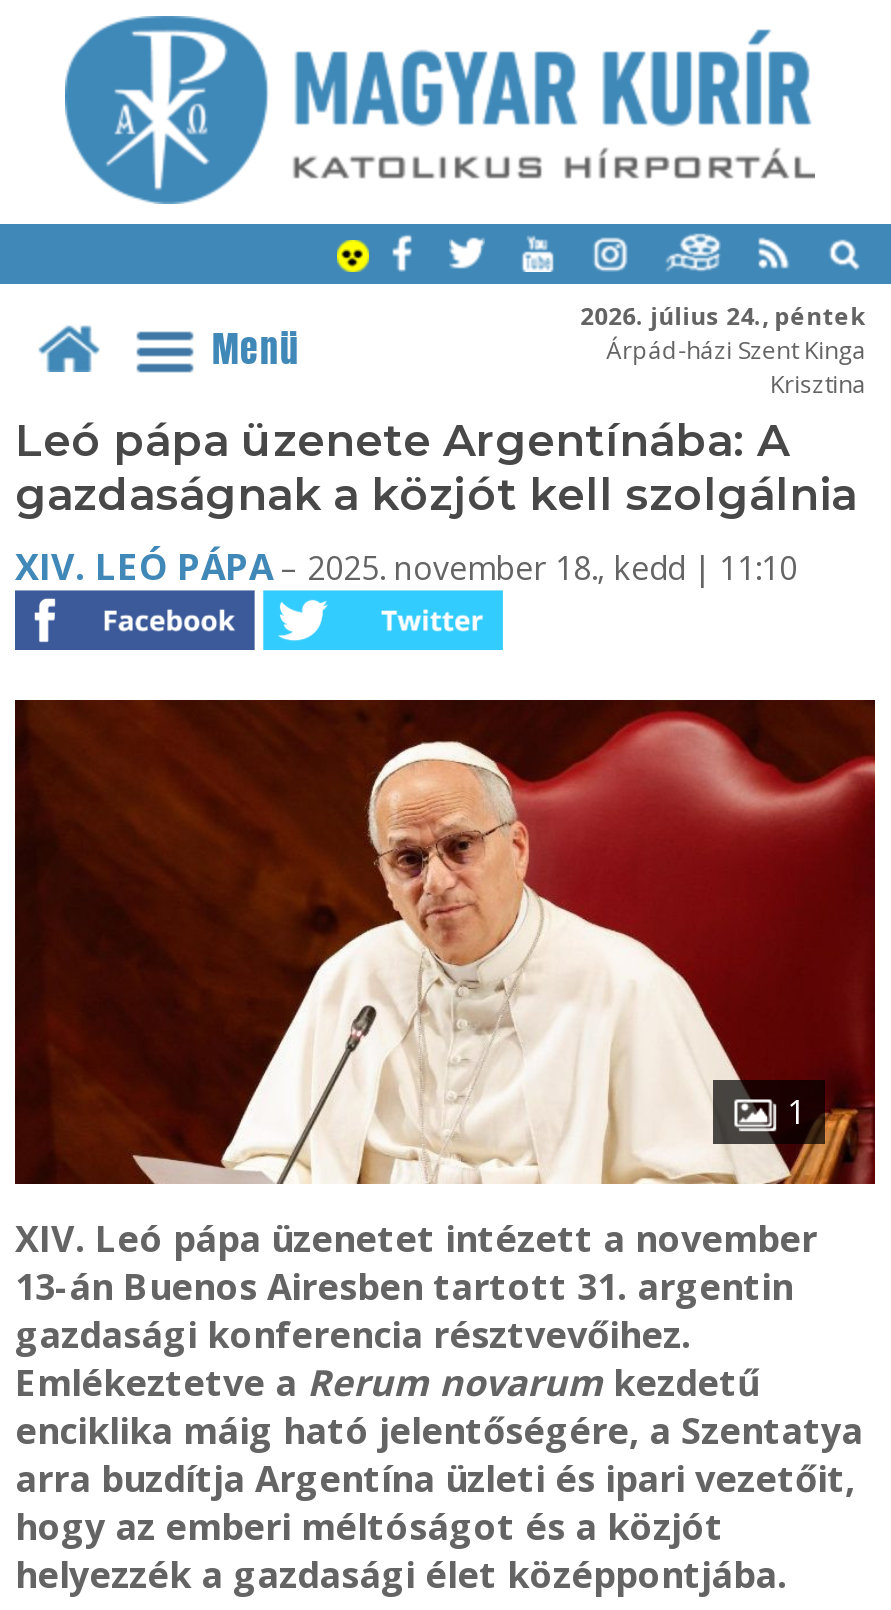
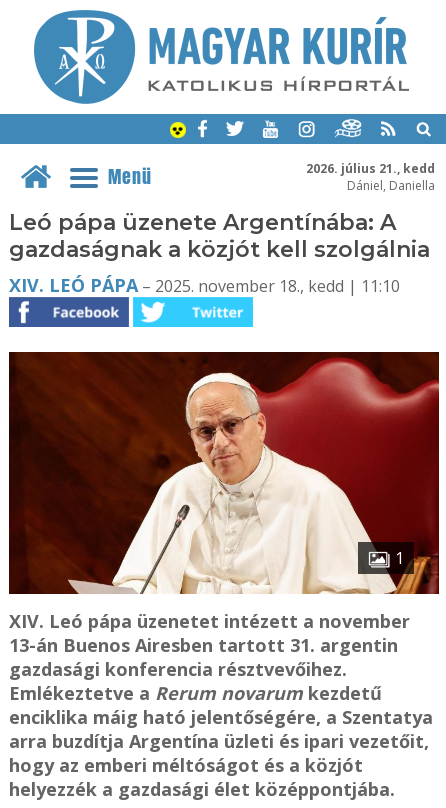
- 2026. július 24., péntek
- Árpád-házi Szent Kinga
- Krisztina
+ 2026. július 21., kedd
+ Dániel, Daniella
